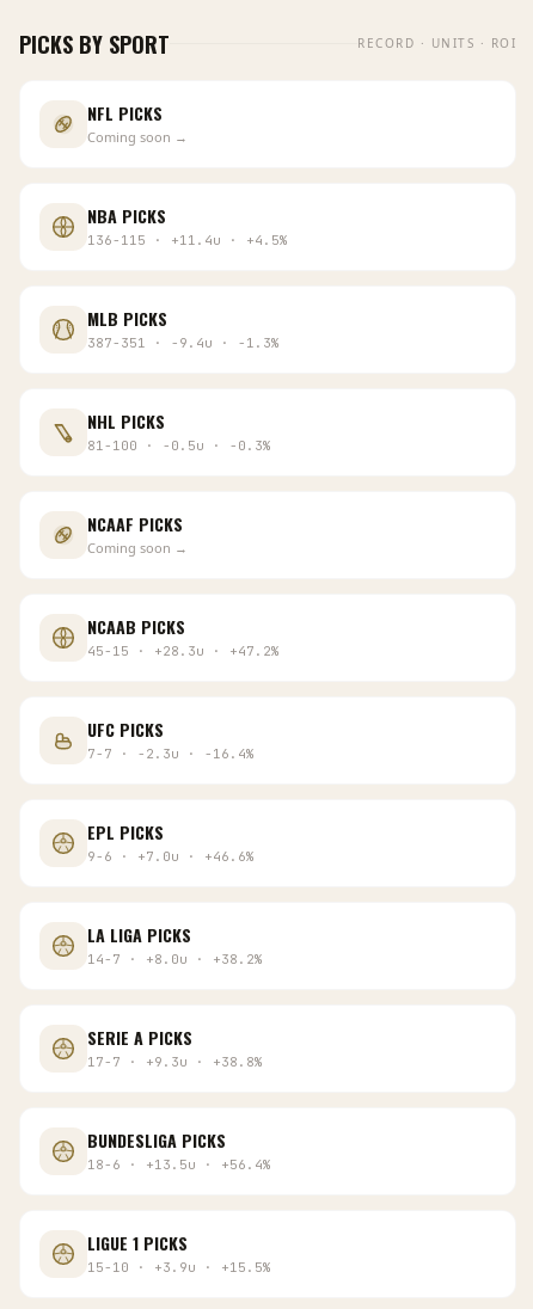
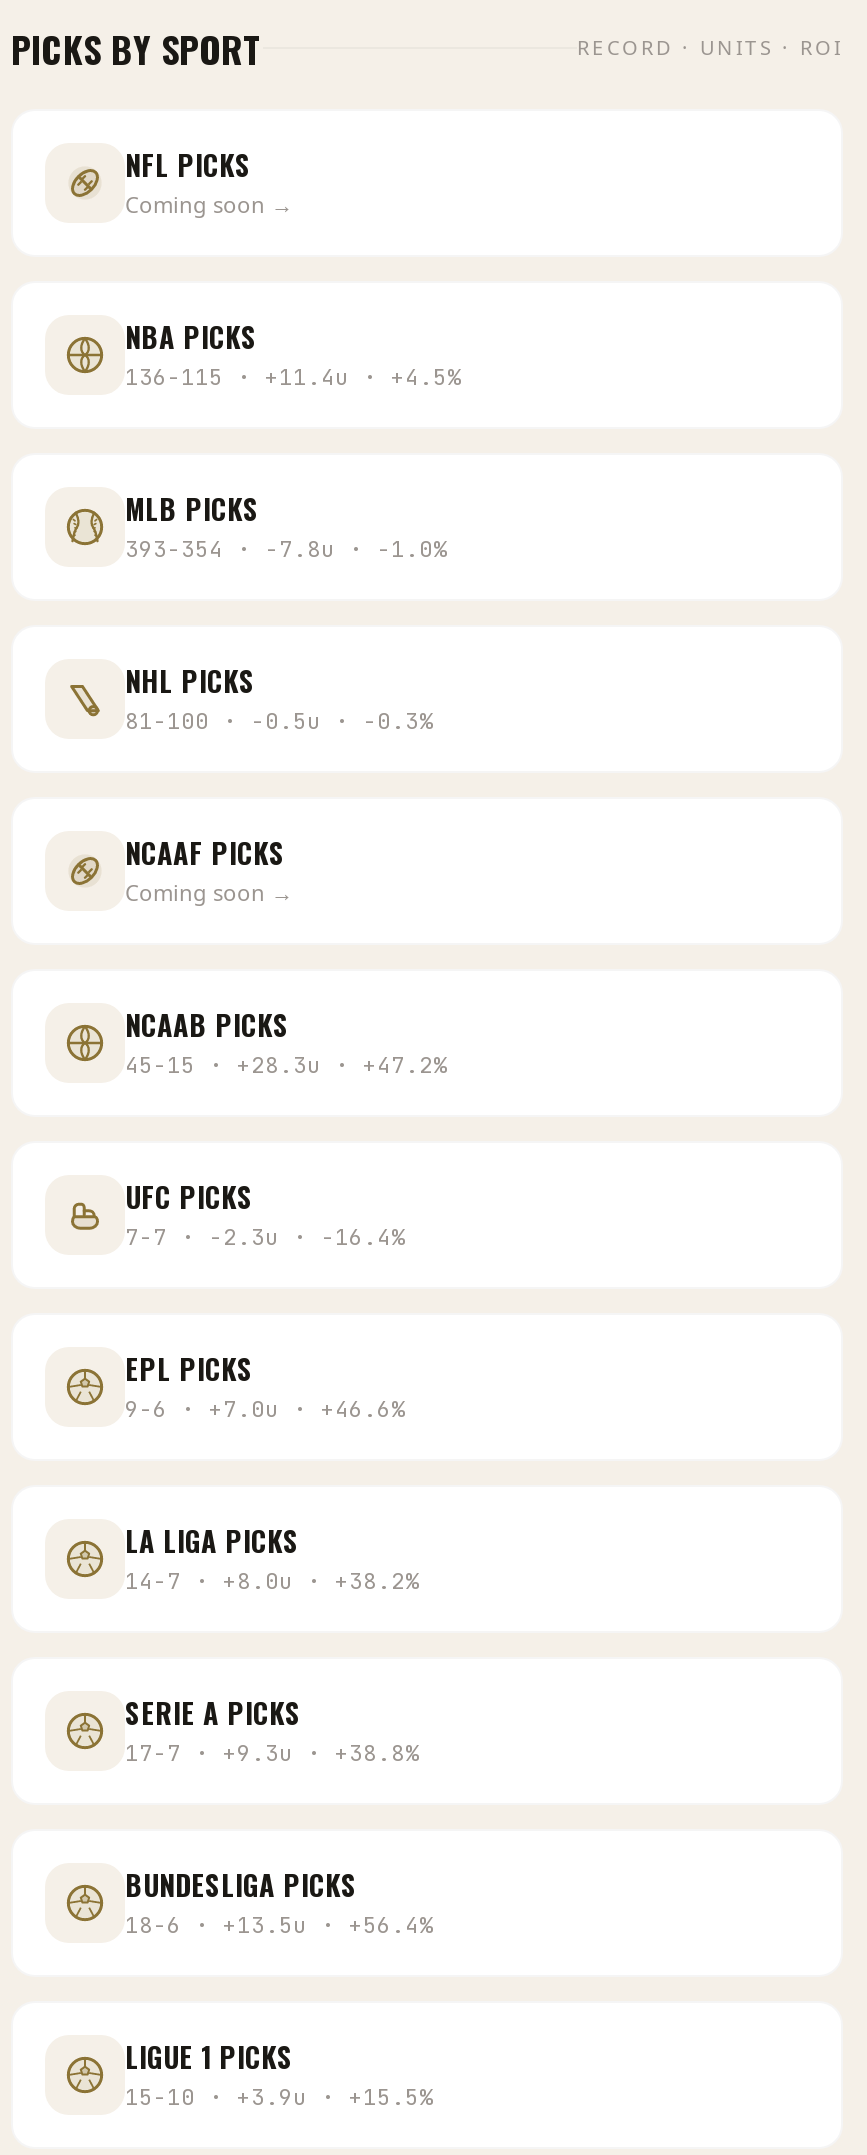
- 387 - 351 · -9.4u · -1.3%
+ 393 - 354 · -7.8u · -1.0%
